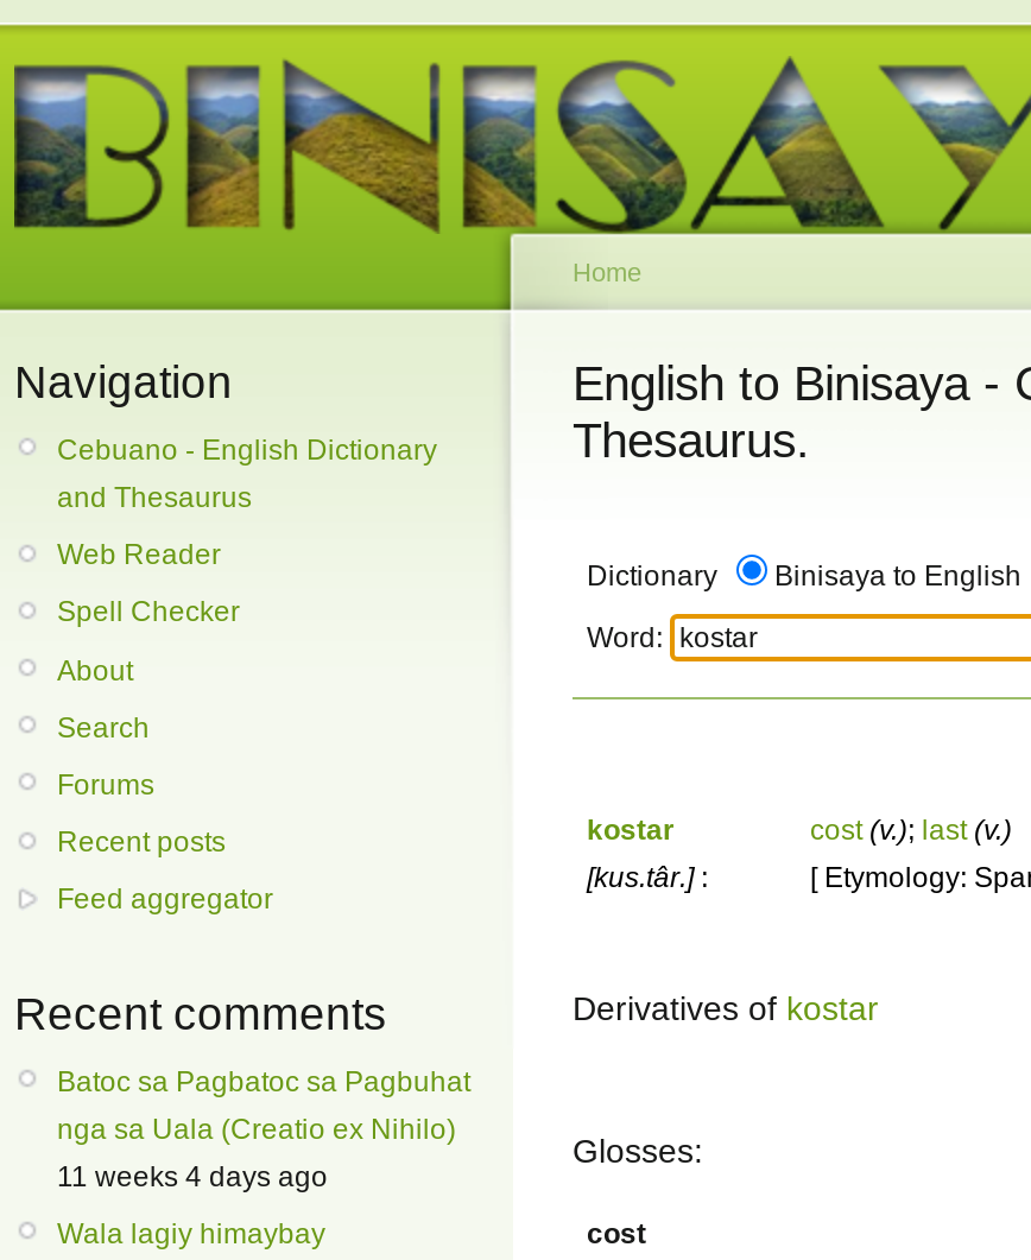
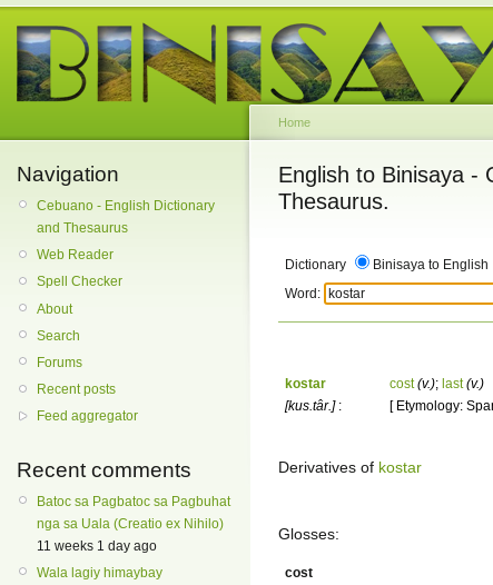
- 11 weeks 4 days ago
+ 11 weeks 1 day ago
